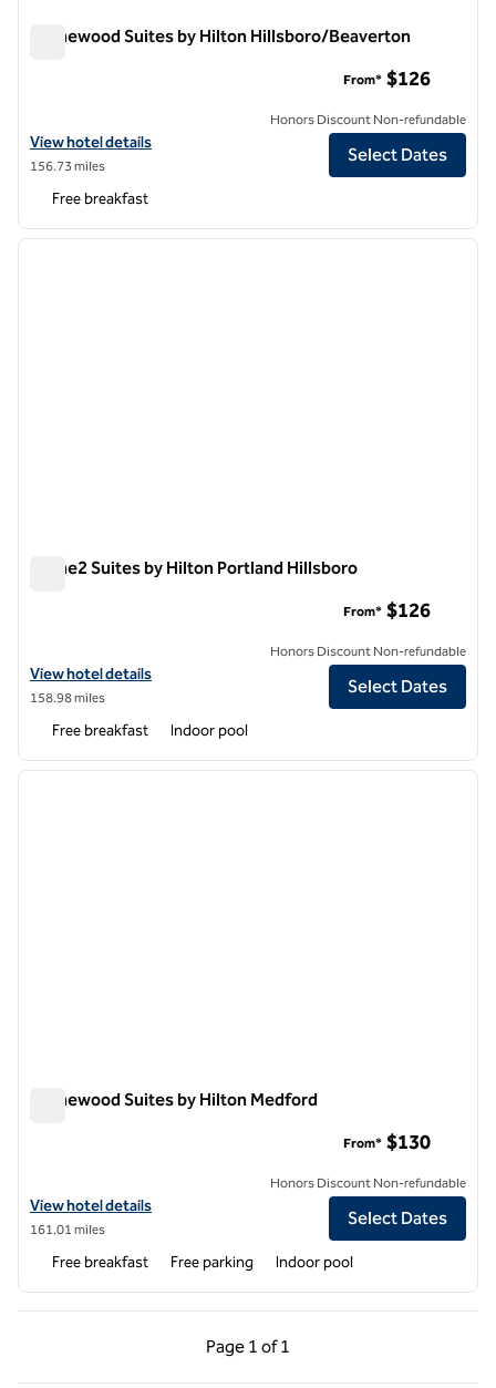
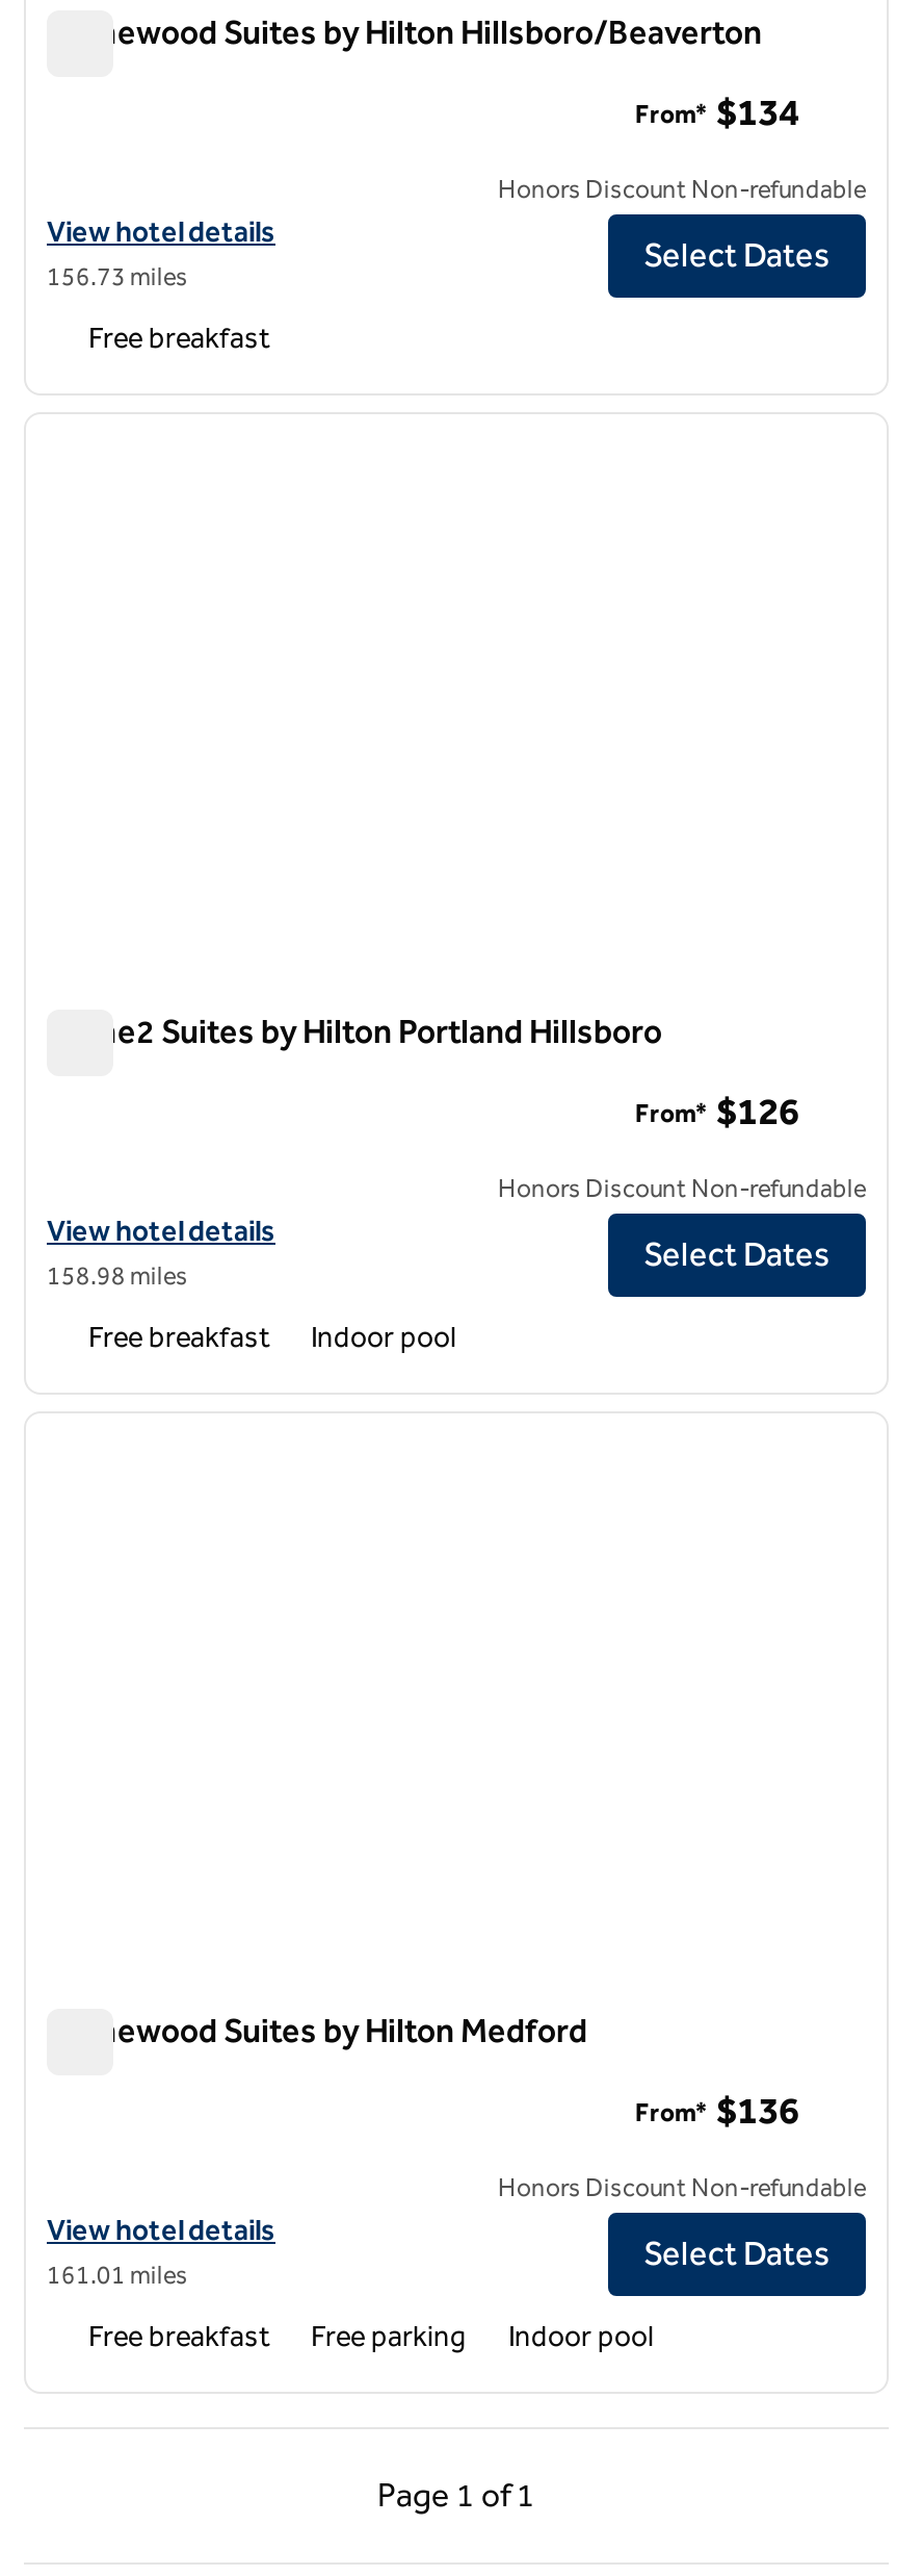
- From* $126
+ From* $134

- From* $130
+ From* $136
